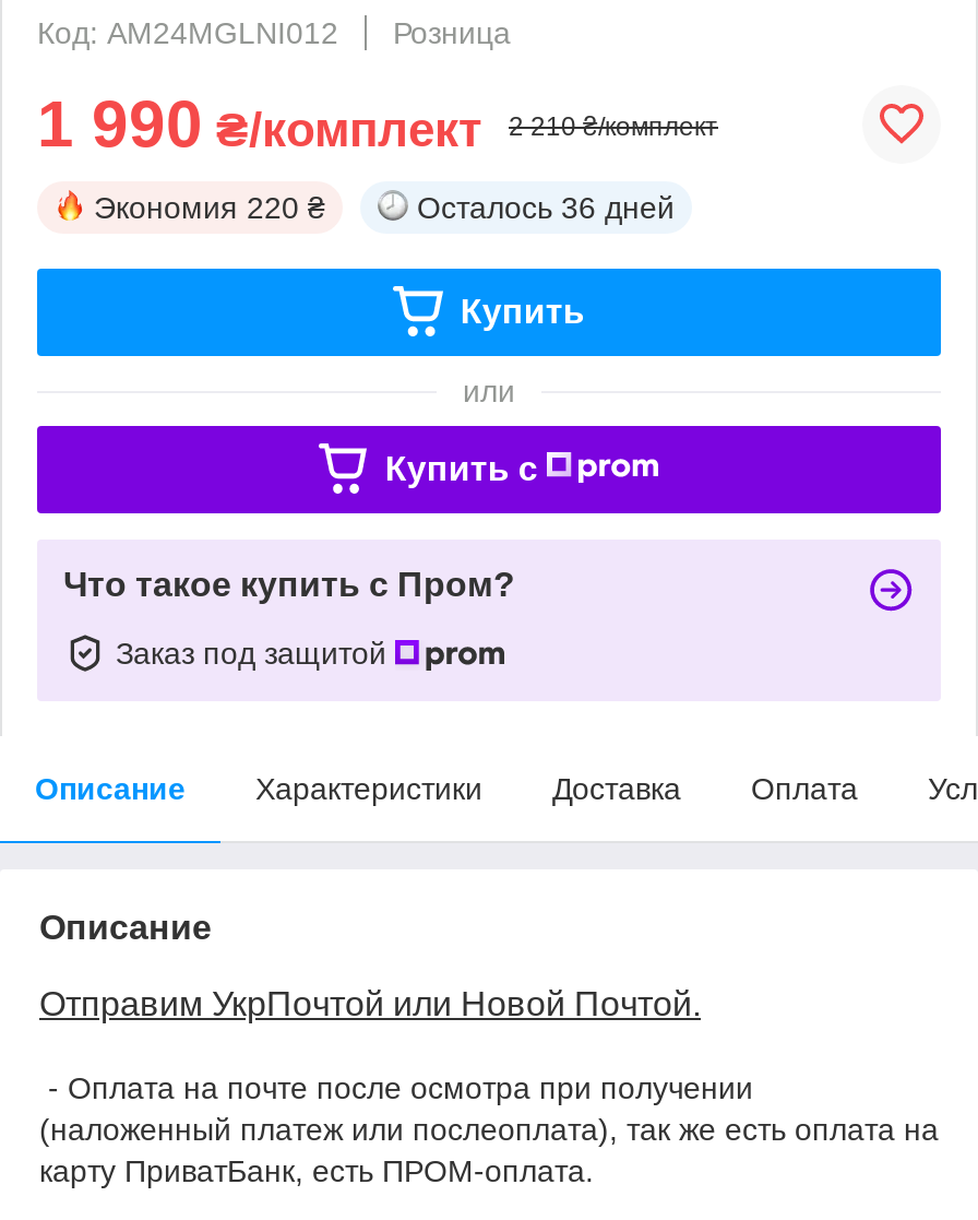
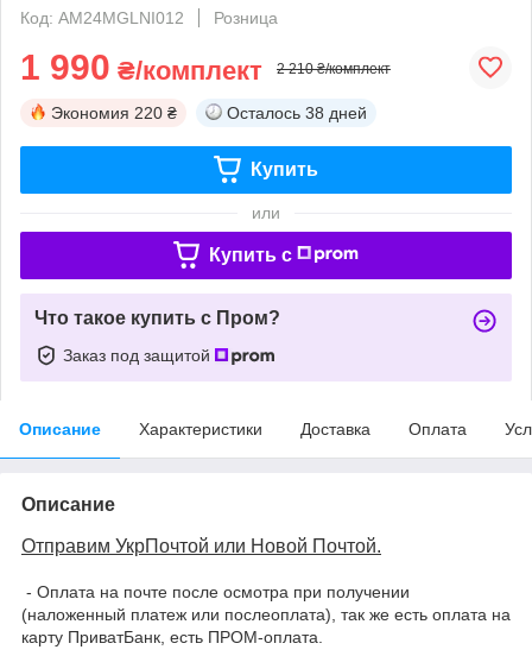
- Осталось 36 дней
+ Осталось 38 дней
